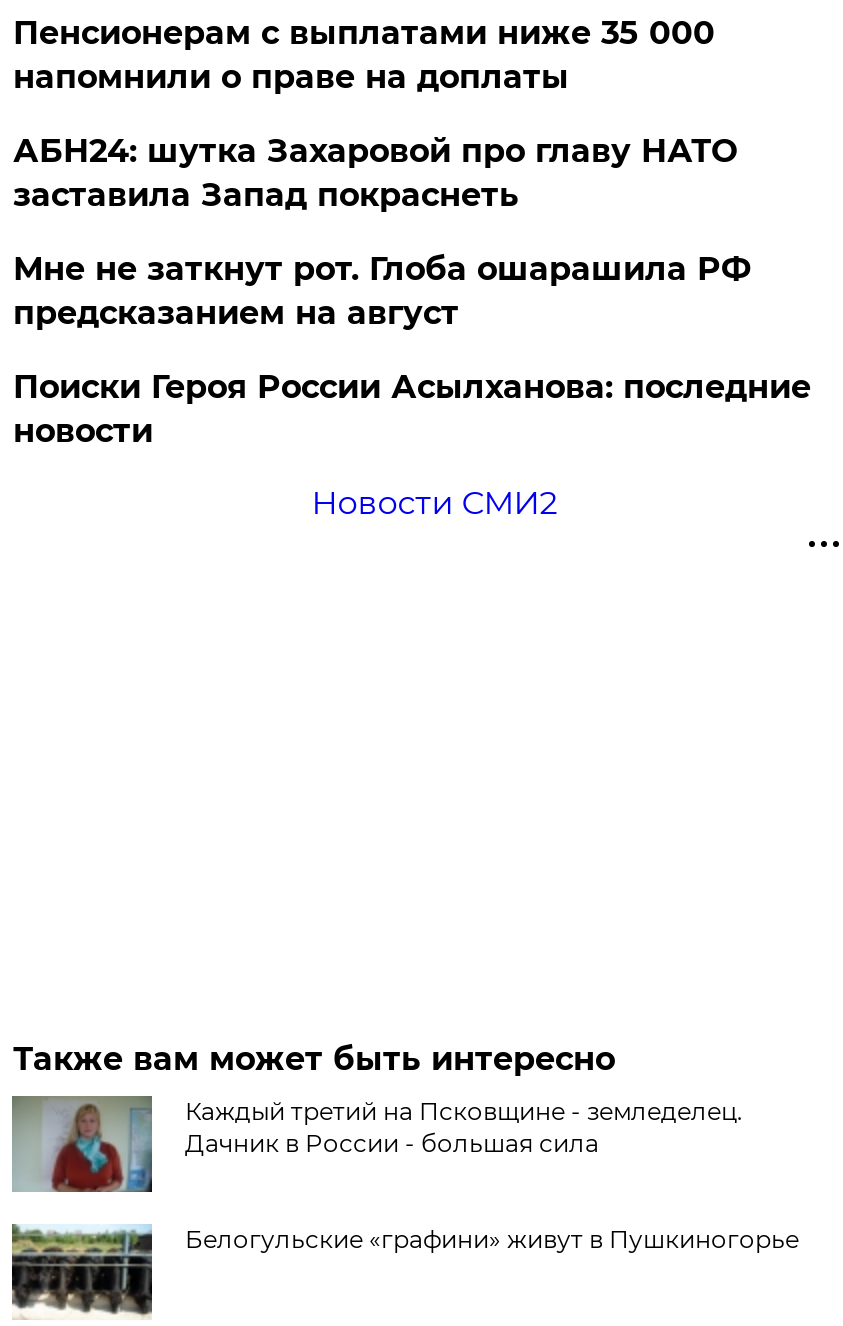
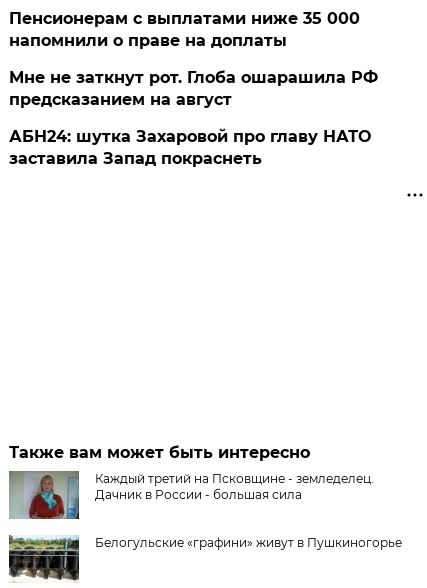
moved down: АБН24: шутка Захаровой про главу НАТО | заставила Запад покраснеть

- Поиски Героя России Асылханова: последние
- новости
- Новости СМИ2
